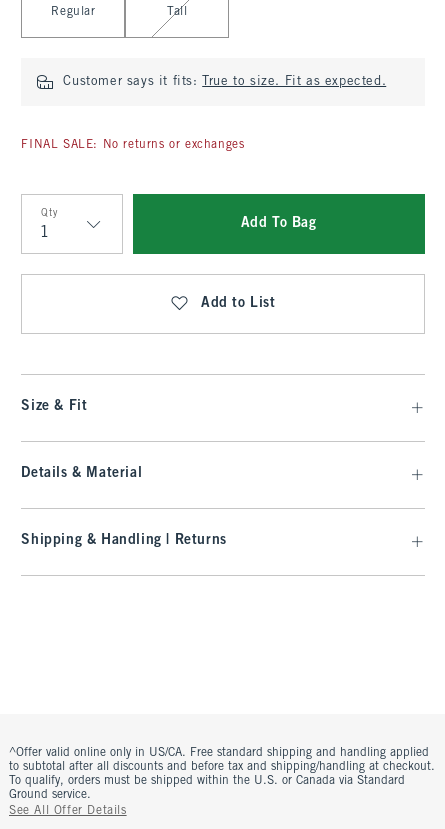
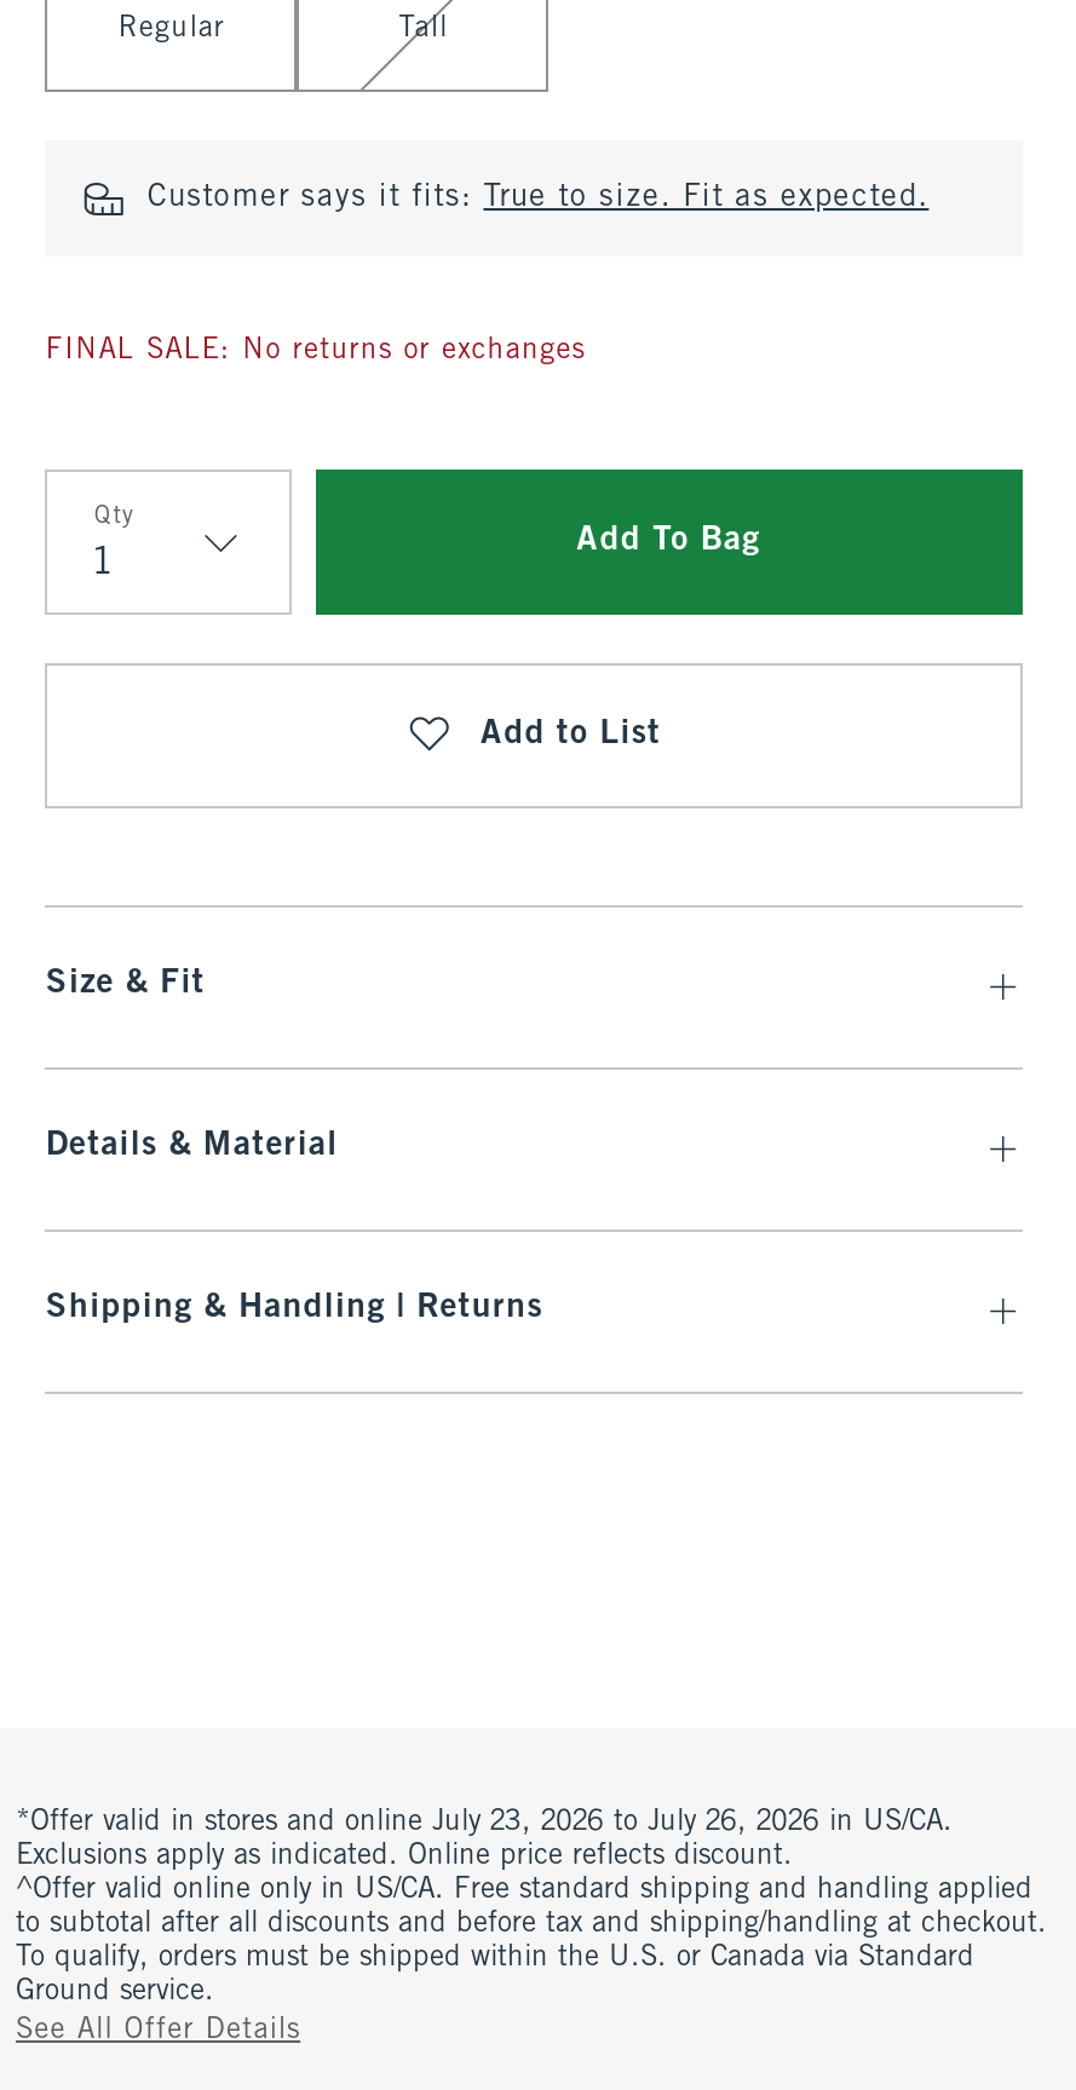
+ *Offer valid in stores and online July 23, 2026 to July 26, 2026 in US/CA.
+ Exclusions apply as indicated. Online price reflects discount.
